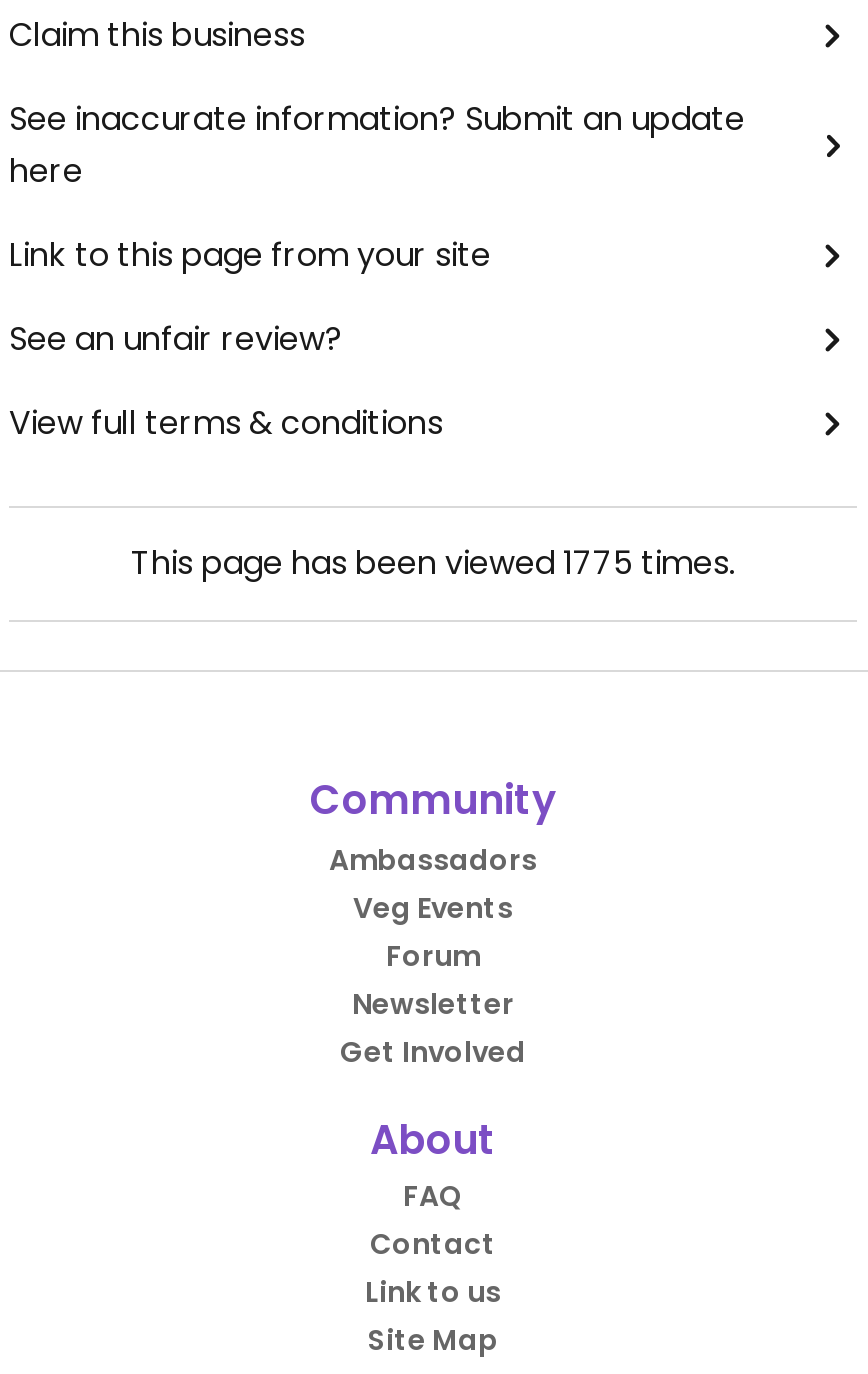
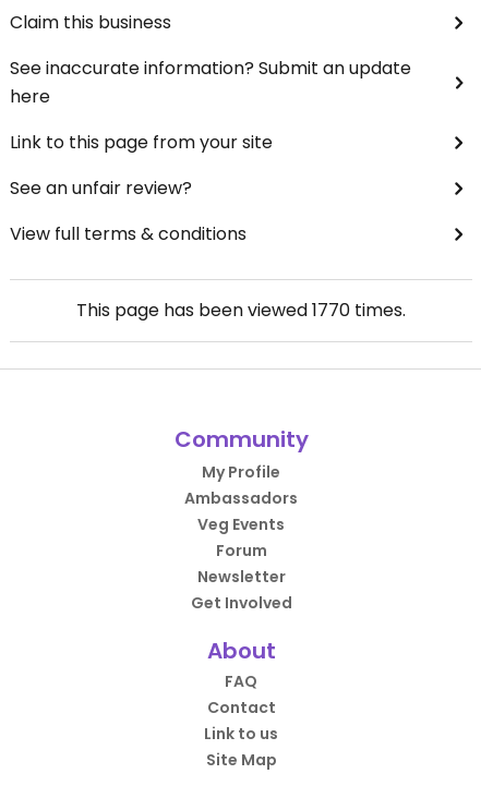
- This page has been viewed 1775 times.
+ This page has been viewed 1770 times.

+ My Profile
